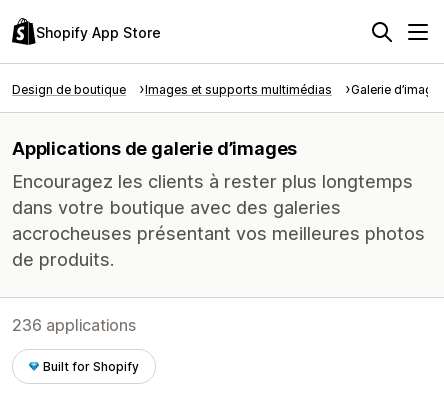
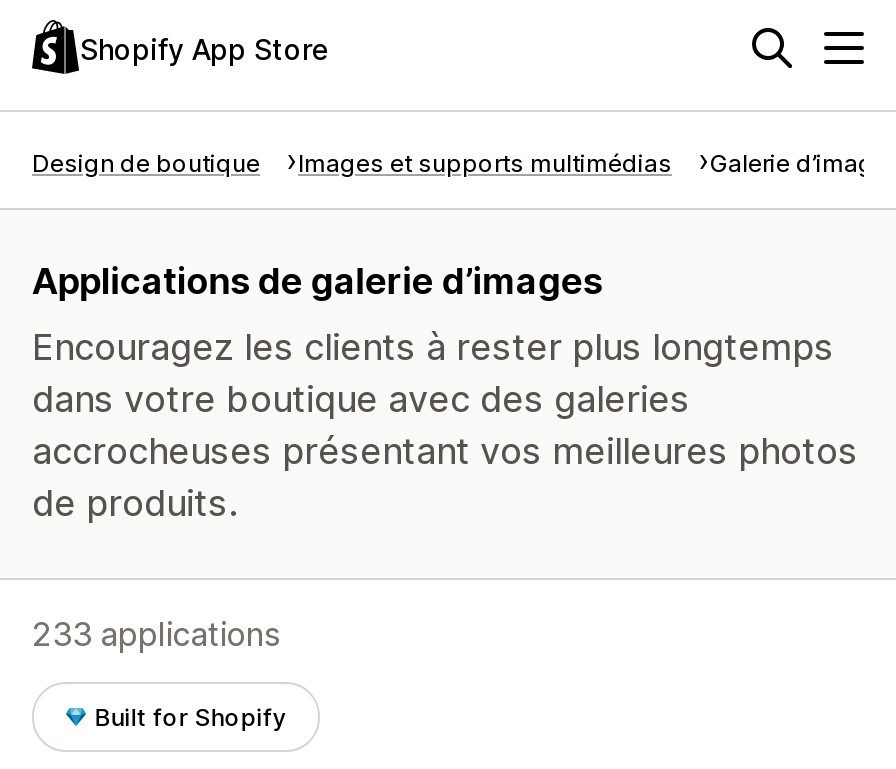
- 236 applications
+ 233 applications
